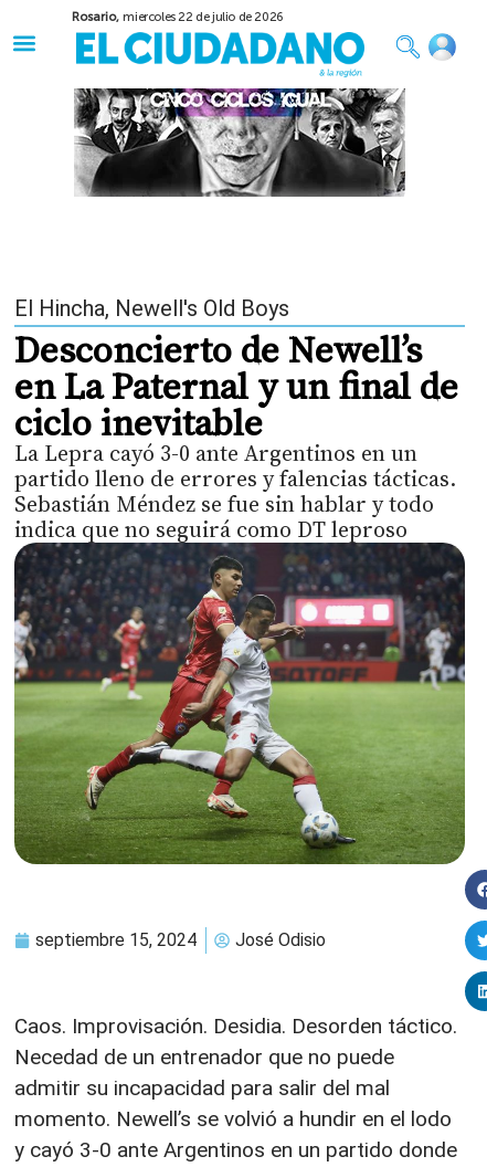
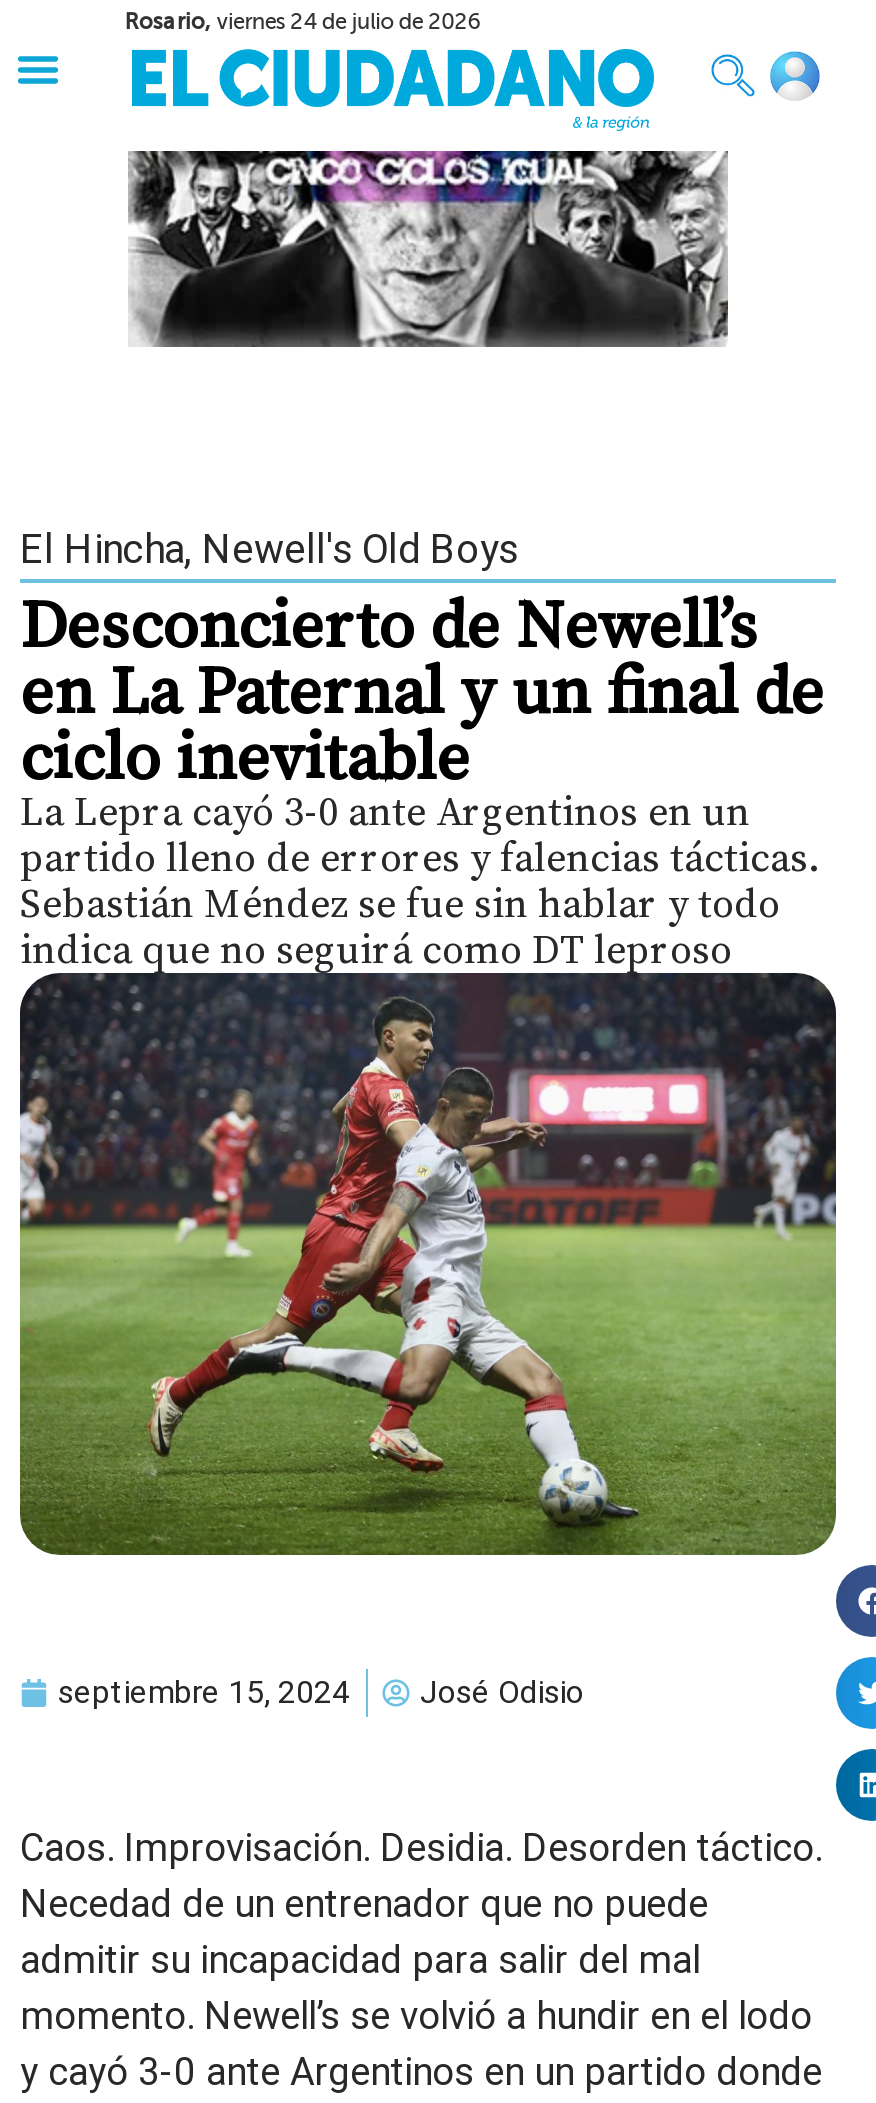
- Rosario, miercoles 22 de julio de 2026
+ Rosario, viernes 24 de julio de 2026
